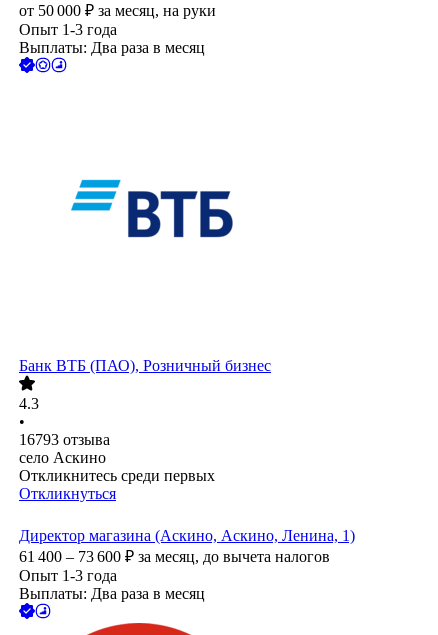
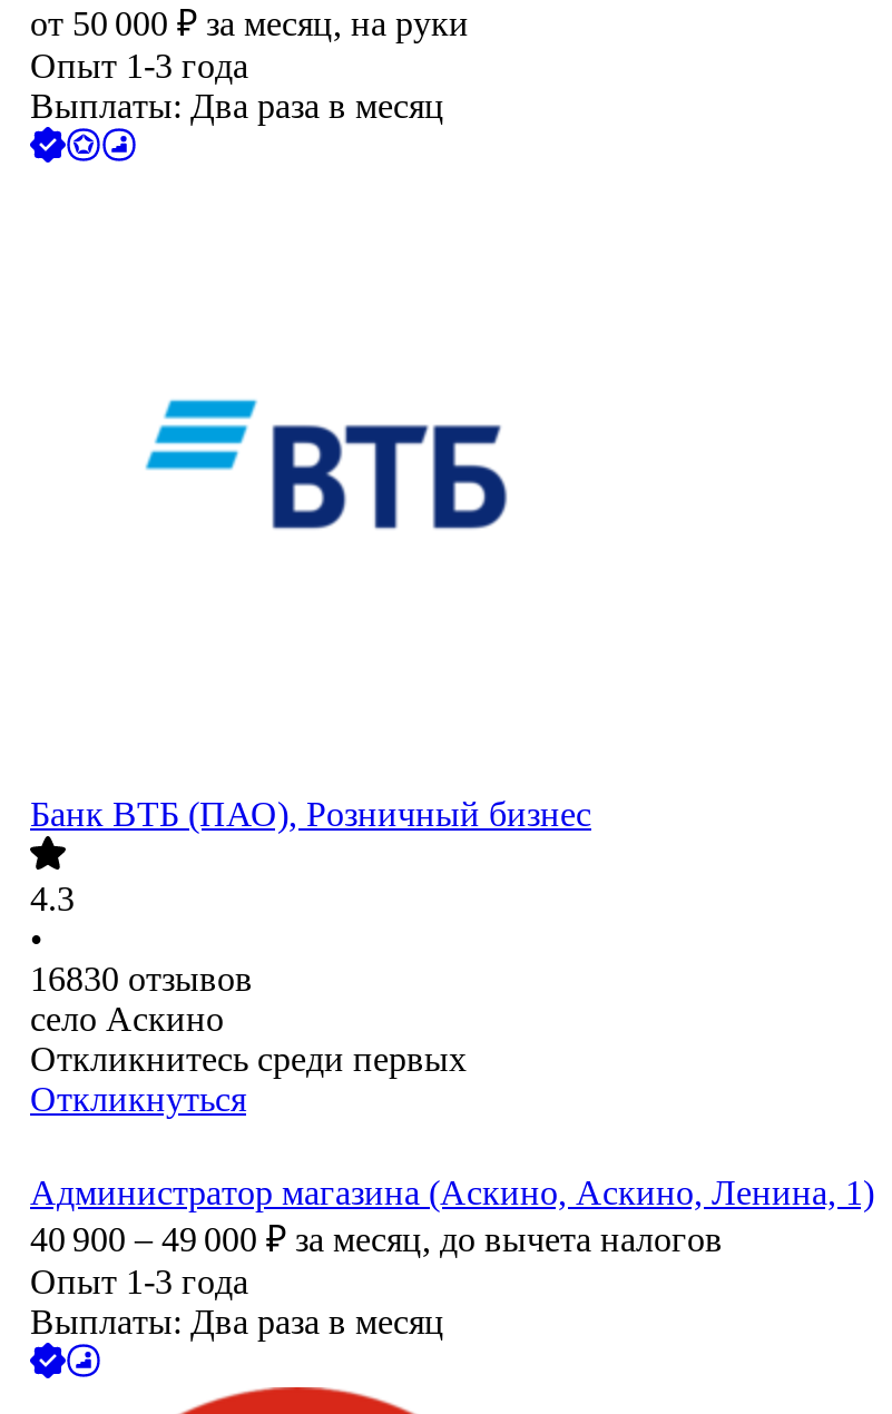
- 16793 отзыва
+ 16830 отзывов

- Директор магазина (Аскино, Аскино, Ленина, 1)
+ Администратор магазина (Аскино, Аскино, Ленина, 1)

- 61 400 – 73 600 ₽ за месяц, до вычета налогов
+ 40 900 – 49 000 ₽ за месяц, до вычета налогов
